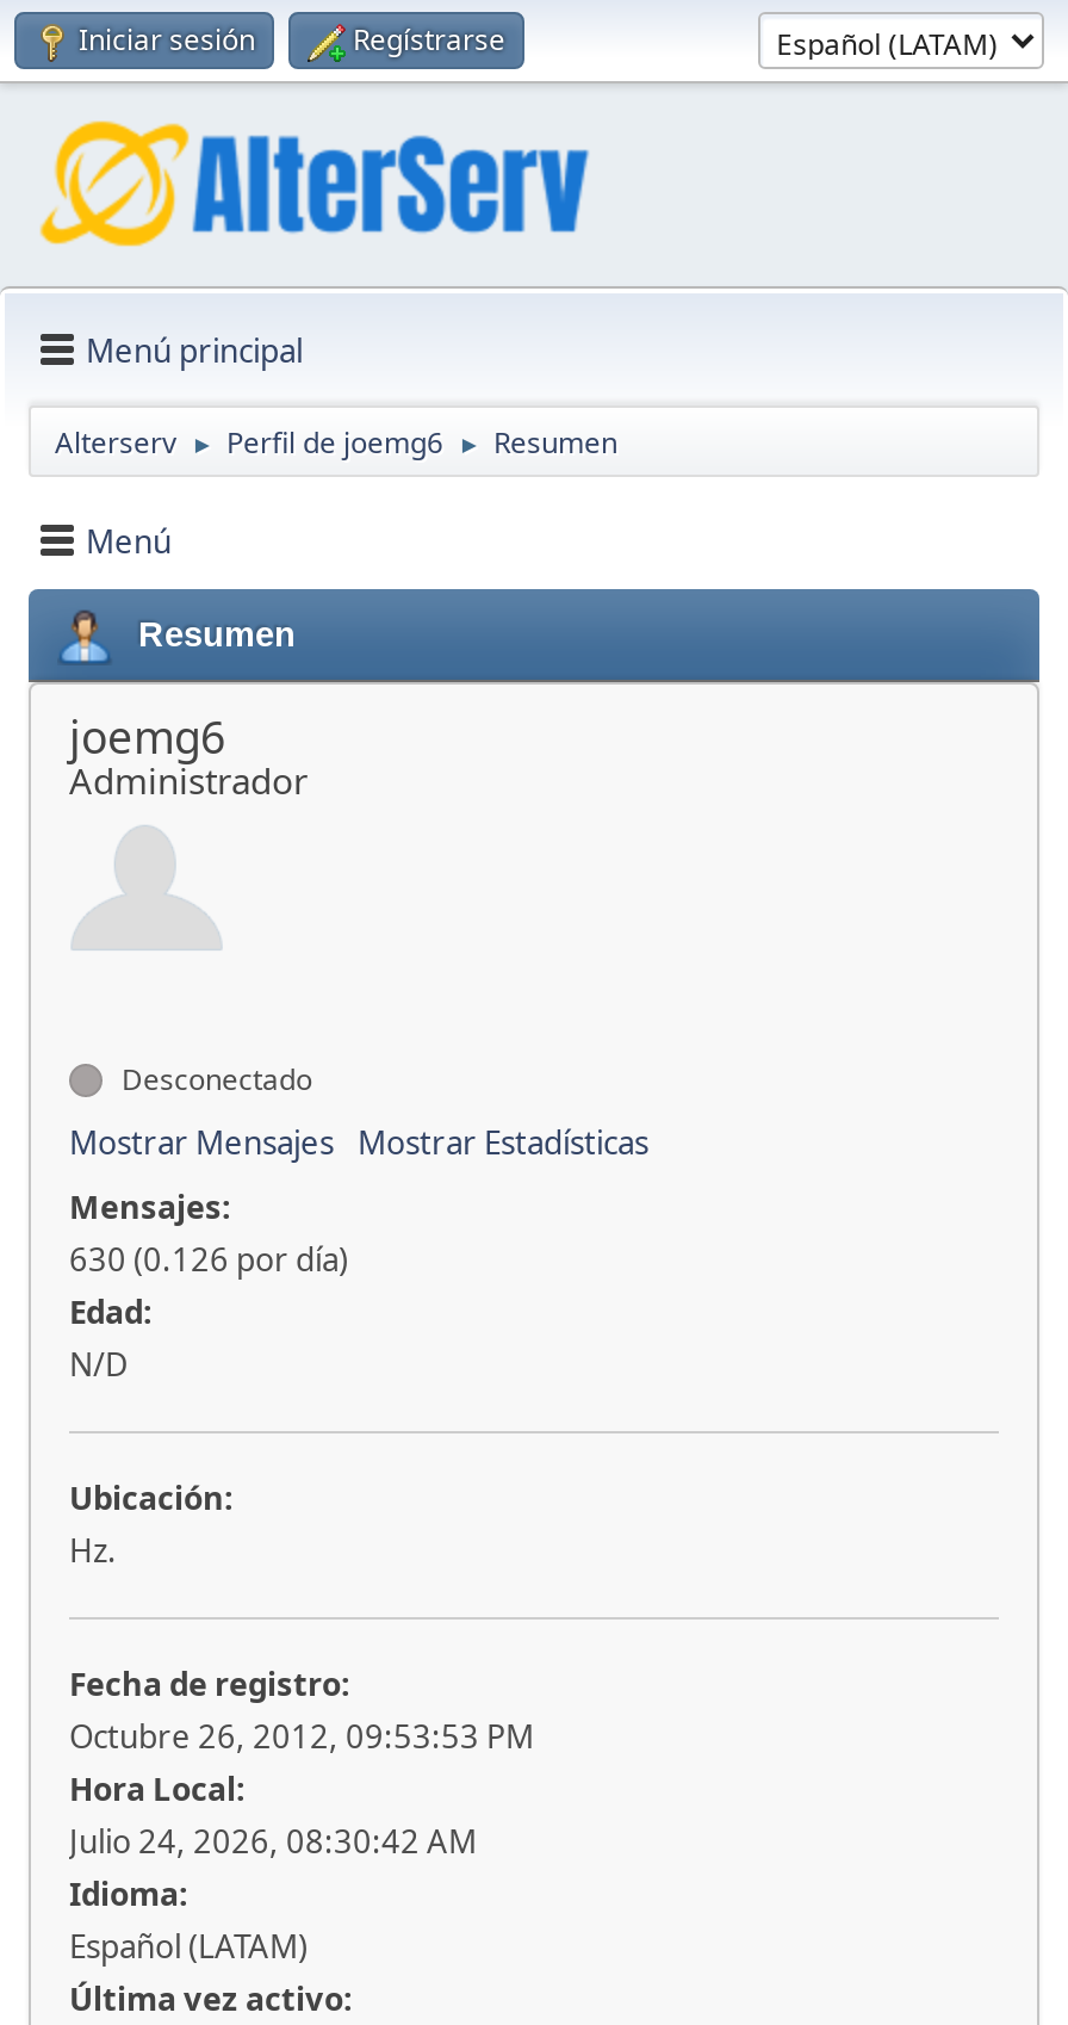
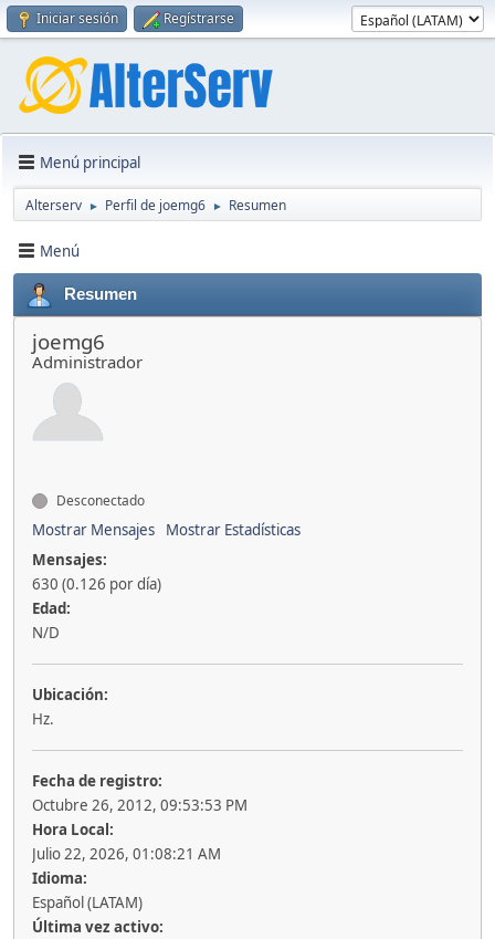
- Julio 24, 2026, 08:30:42 AM
+ Julio 22, 2026, 01:08:21 AM
